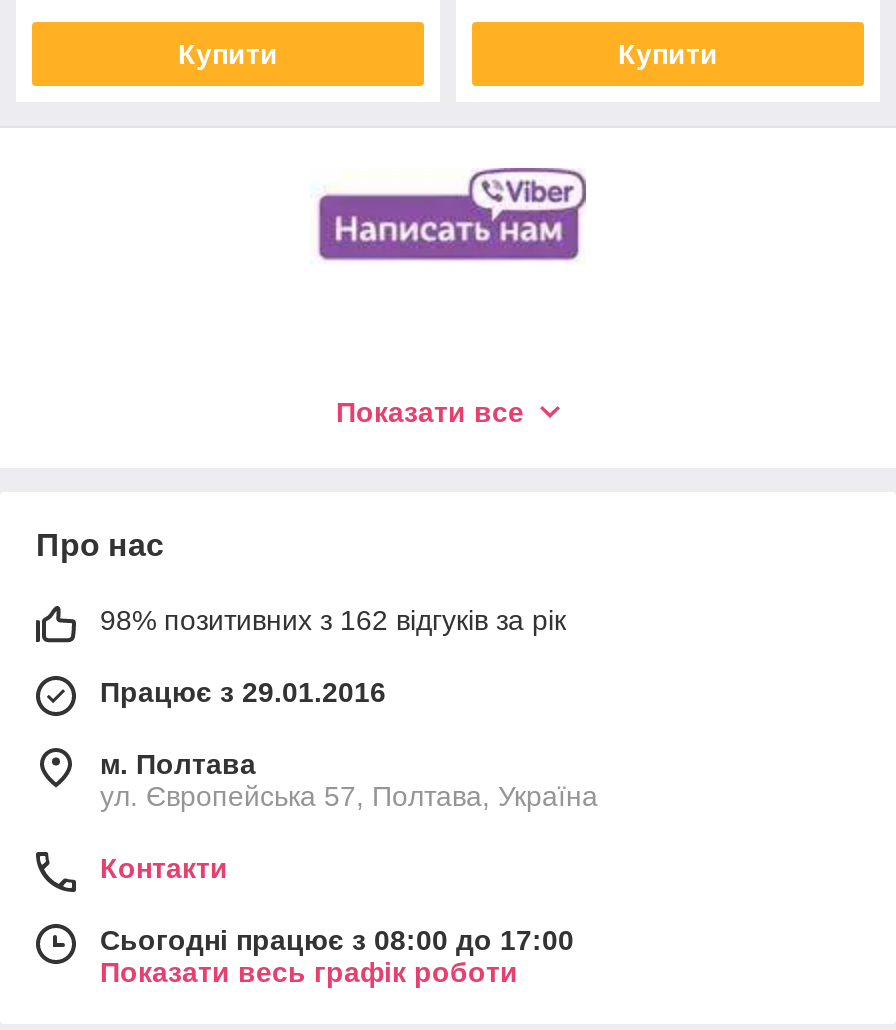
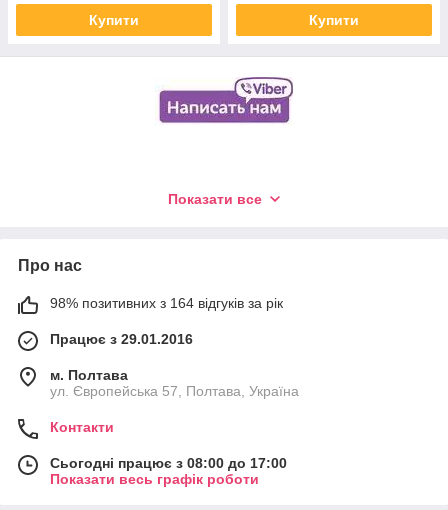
- 98% позитивних з 162 відгуків за рік
+ 98% позитивних з 164 відгуків за рік
